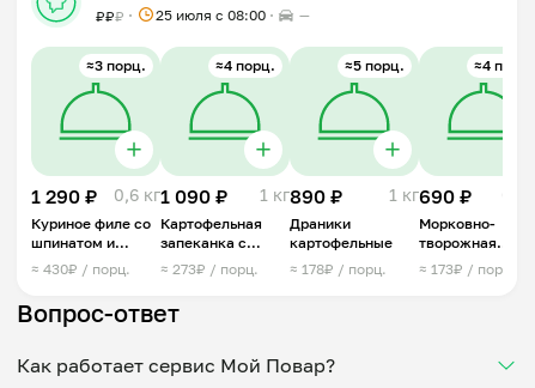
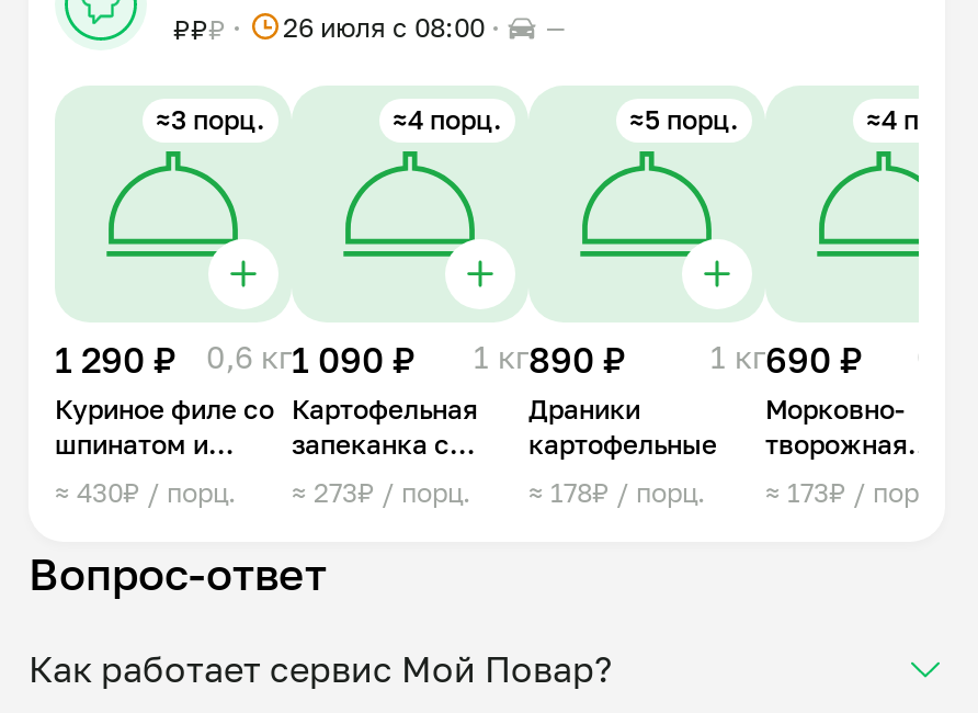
- 25 июля с 08:00
+ 26 июля с 08:00
